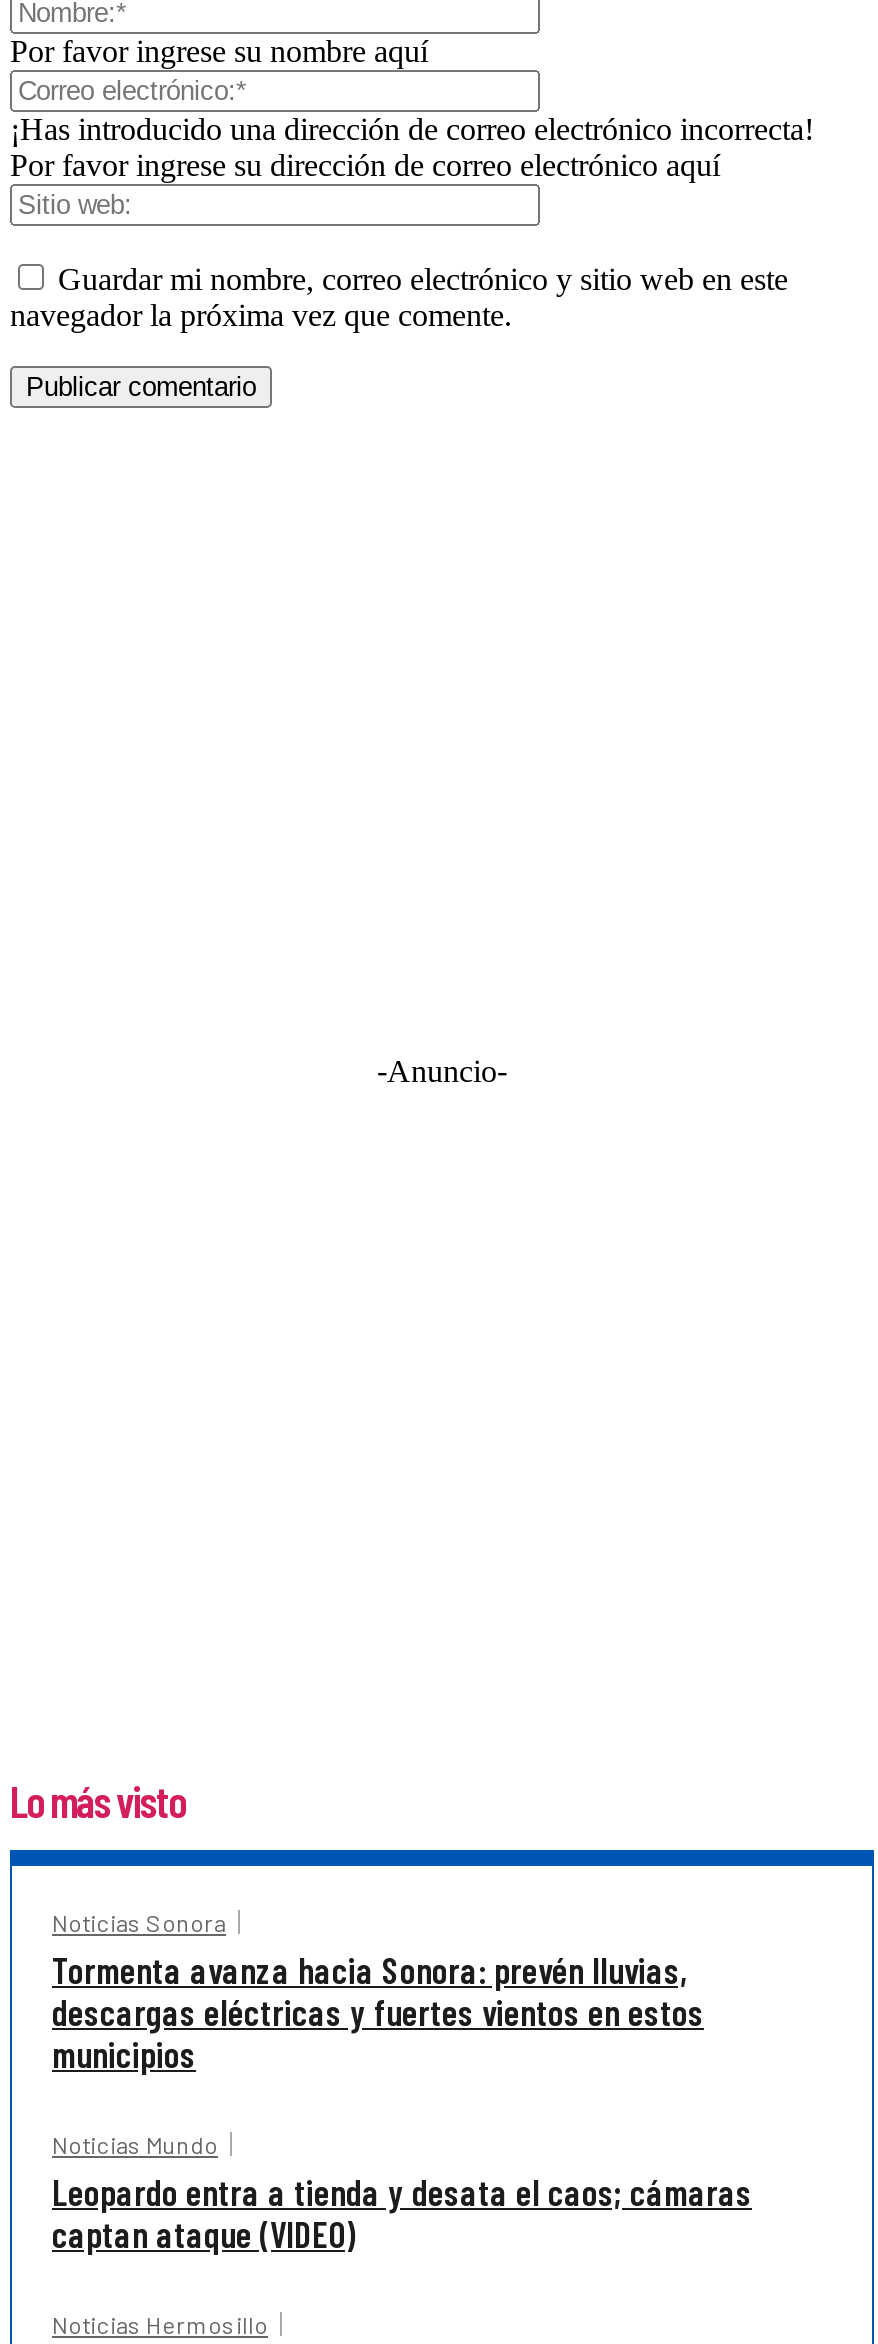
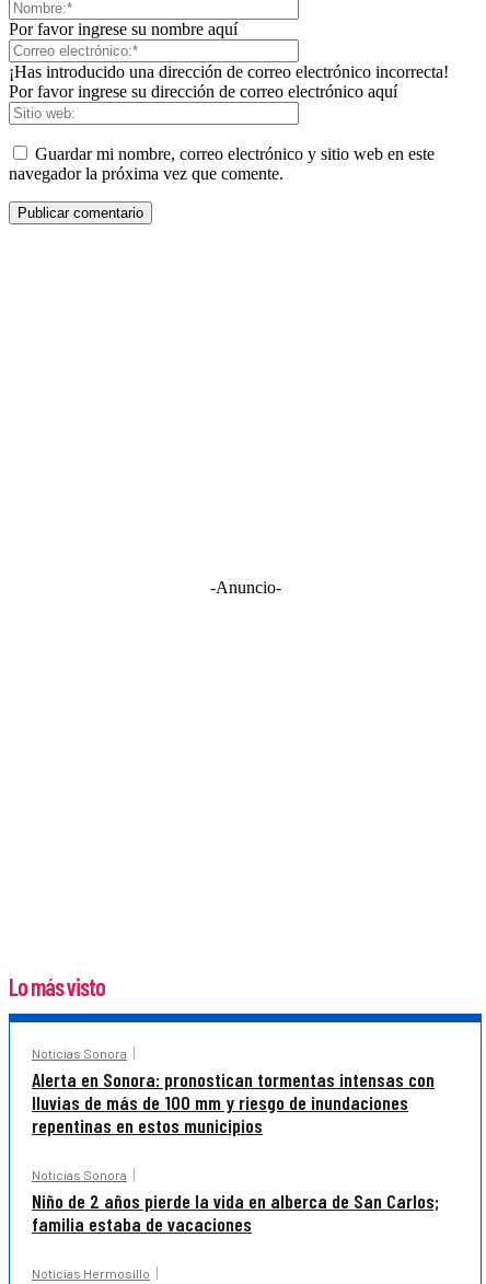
- Tormenta avanza hacia Sonora: prevén lluvias,
- descargas eléctricas y fuertes vientos en estos
- municipios
+ Alerta en Sonora: pronostican tormentas intensas con
+ lluvias de más de 100 mm y riesgo de inundaciones
+ repentinas en estos municipios

- Noticias Mundo
- Leopardo entra a tienda y desata el caos; cámaras
- captan ataque (VIDEO)
+ Noticias Sonora
+ Niño de 2 años pierde la vida en alberca de San Carlos;
+ familia estaba de vacaciones
